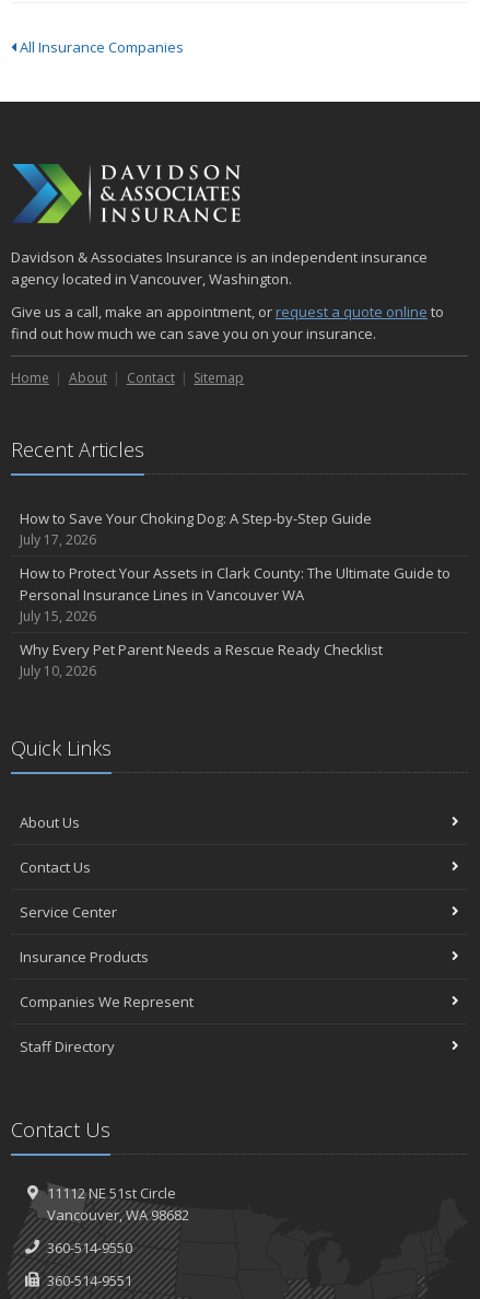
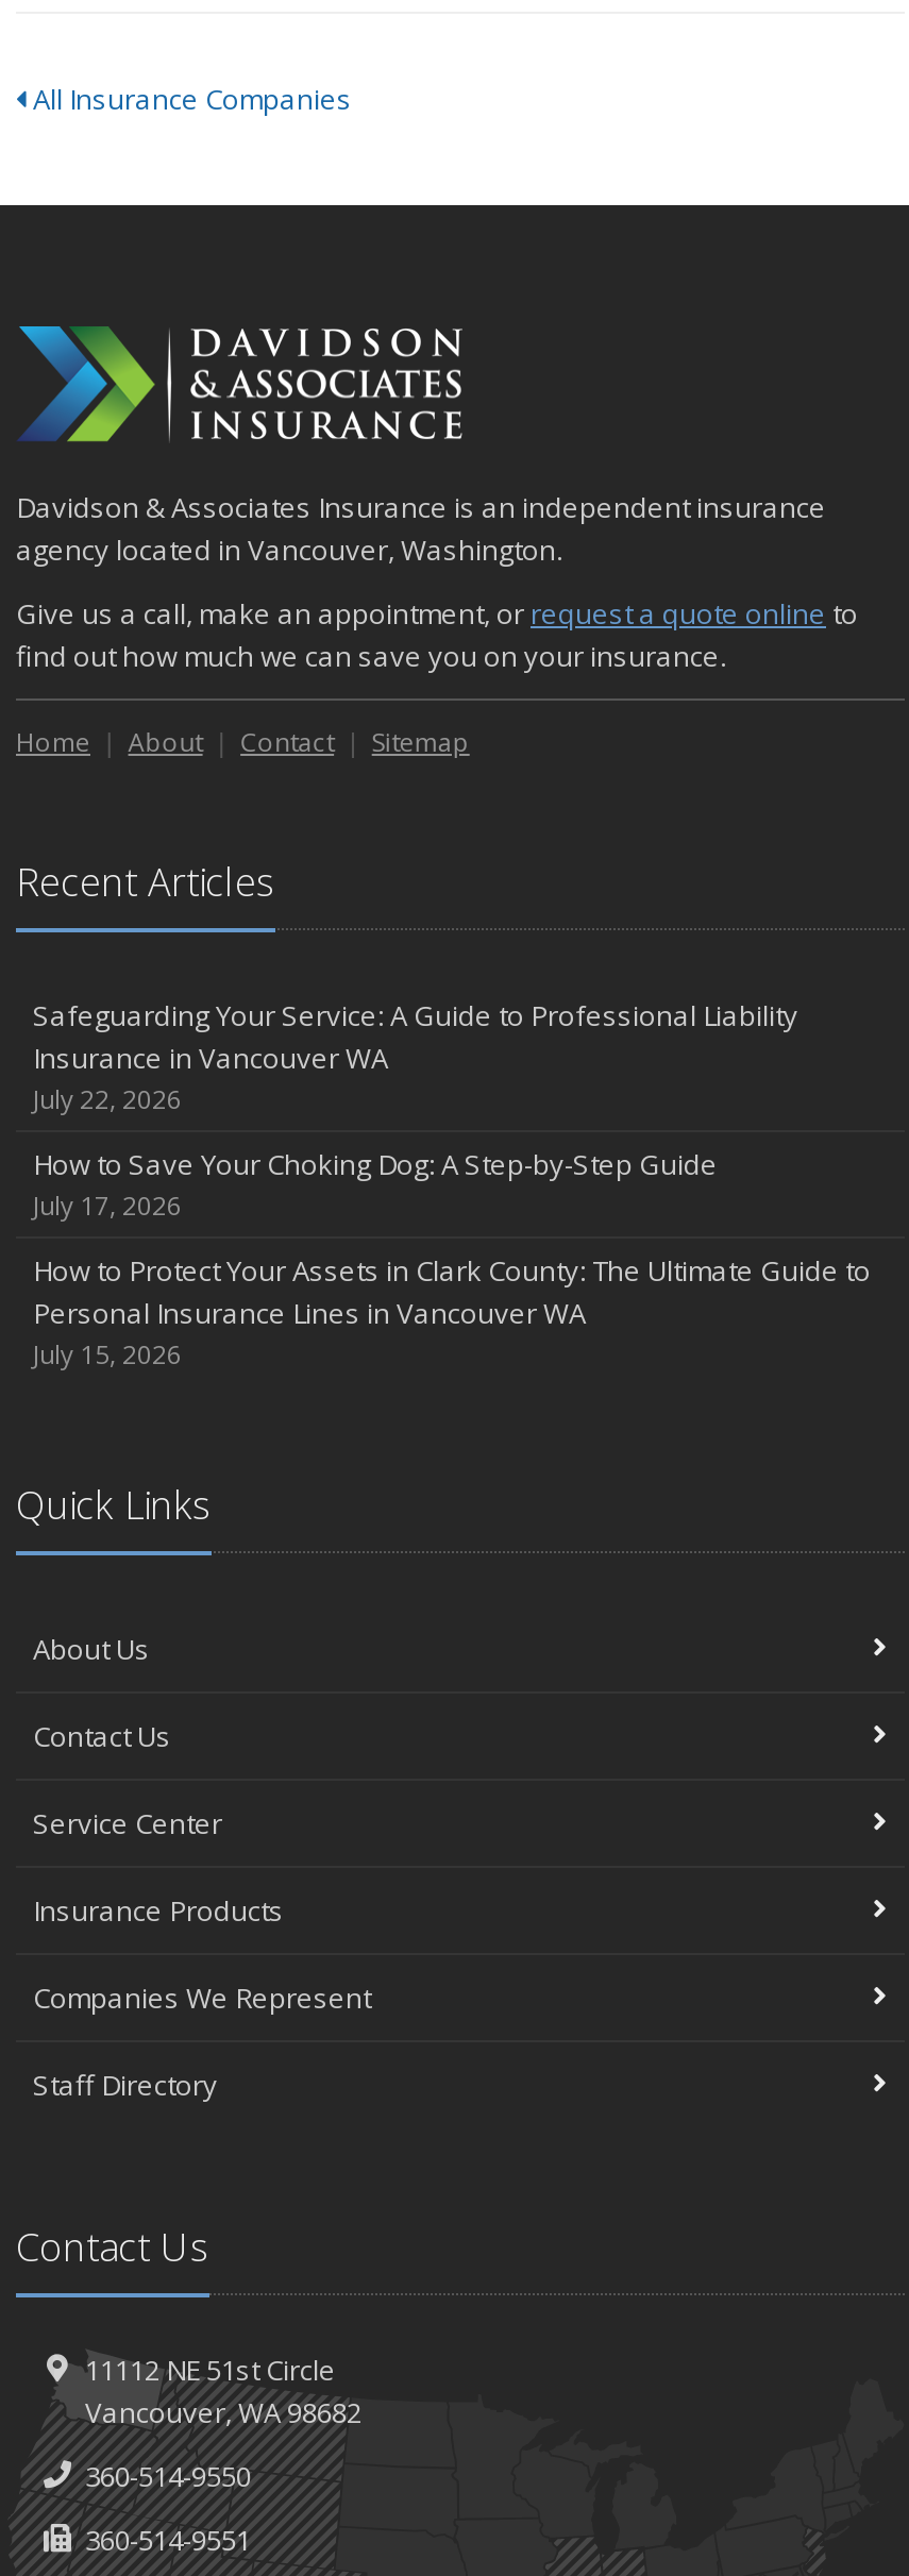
+ Safeguarding Your Service: A Guide to Professional Liability
+ Insurance in Vancouver WA
+ July 22, 2026

moved down: How to Save Your Choking Dog: A Step-by-Step Guide | July 17, 2026 | How to Protect Your Assets in Clark County: The Ultimate Guide to | Personal Insurance Lines in Vancouver WA | July 15, 2026

- Why Every Pet Parent Needs a Rescue Ready Checklist
- July 10, 2026
